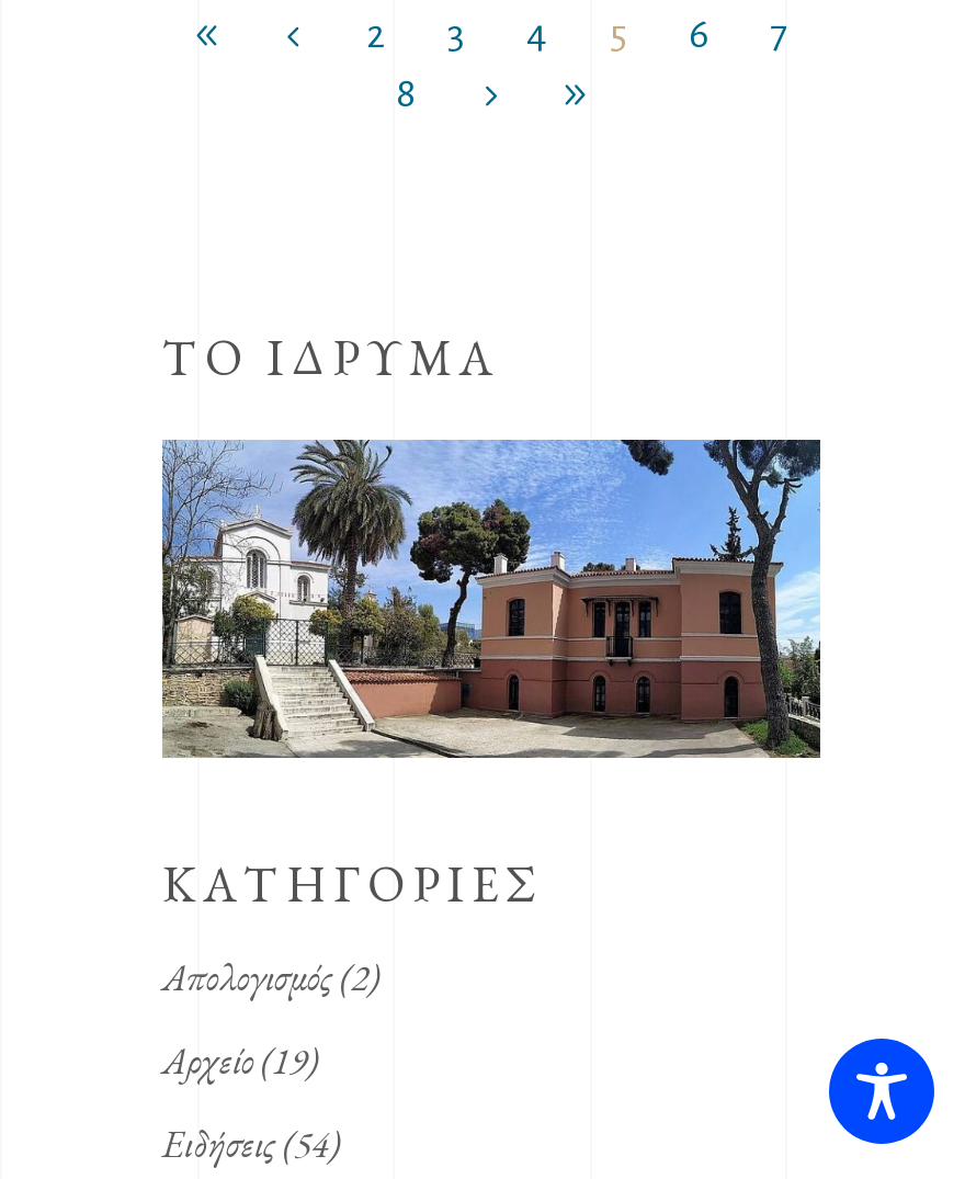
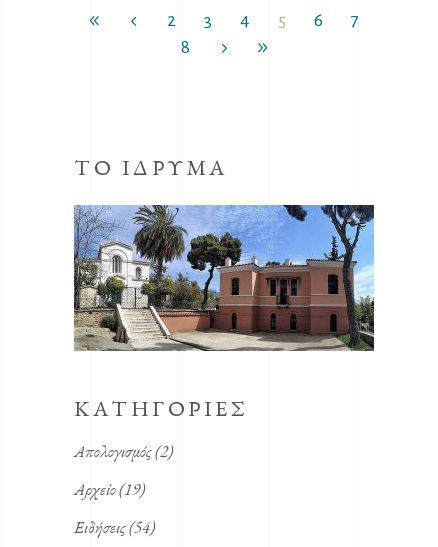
- [image]
